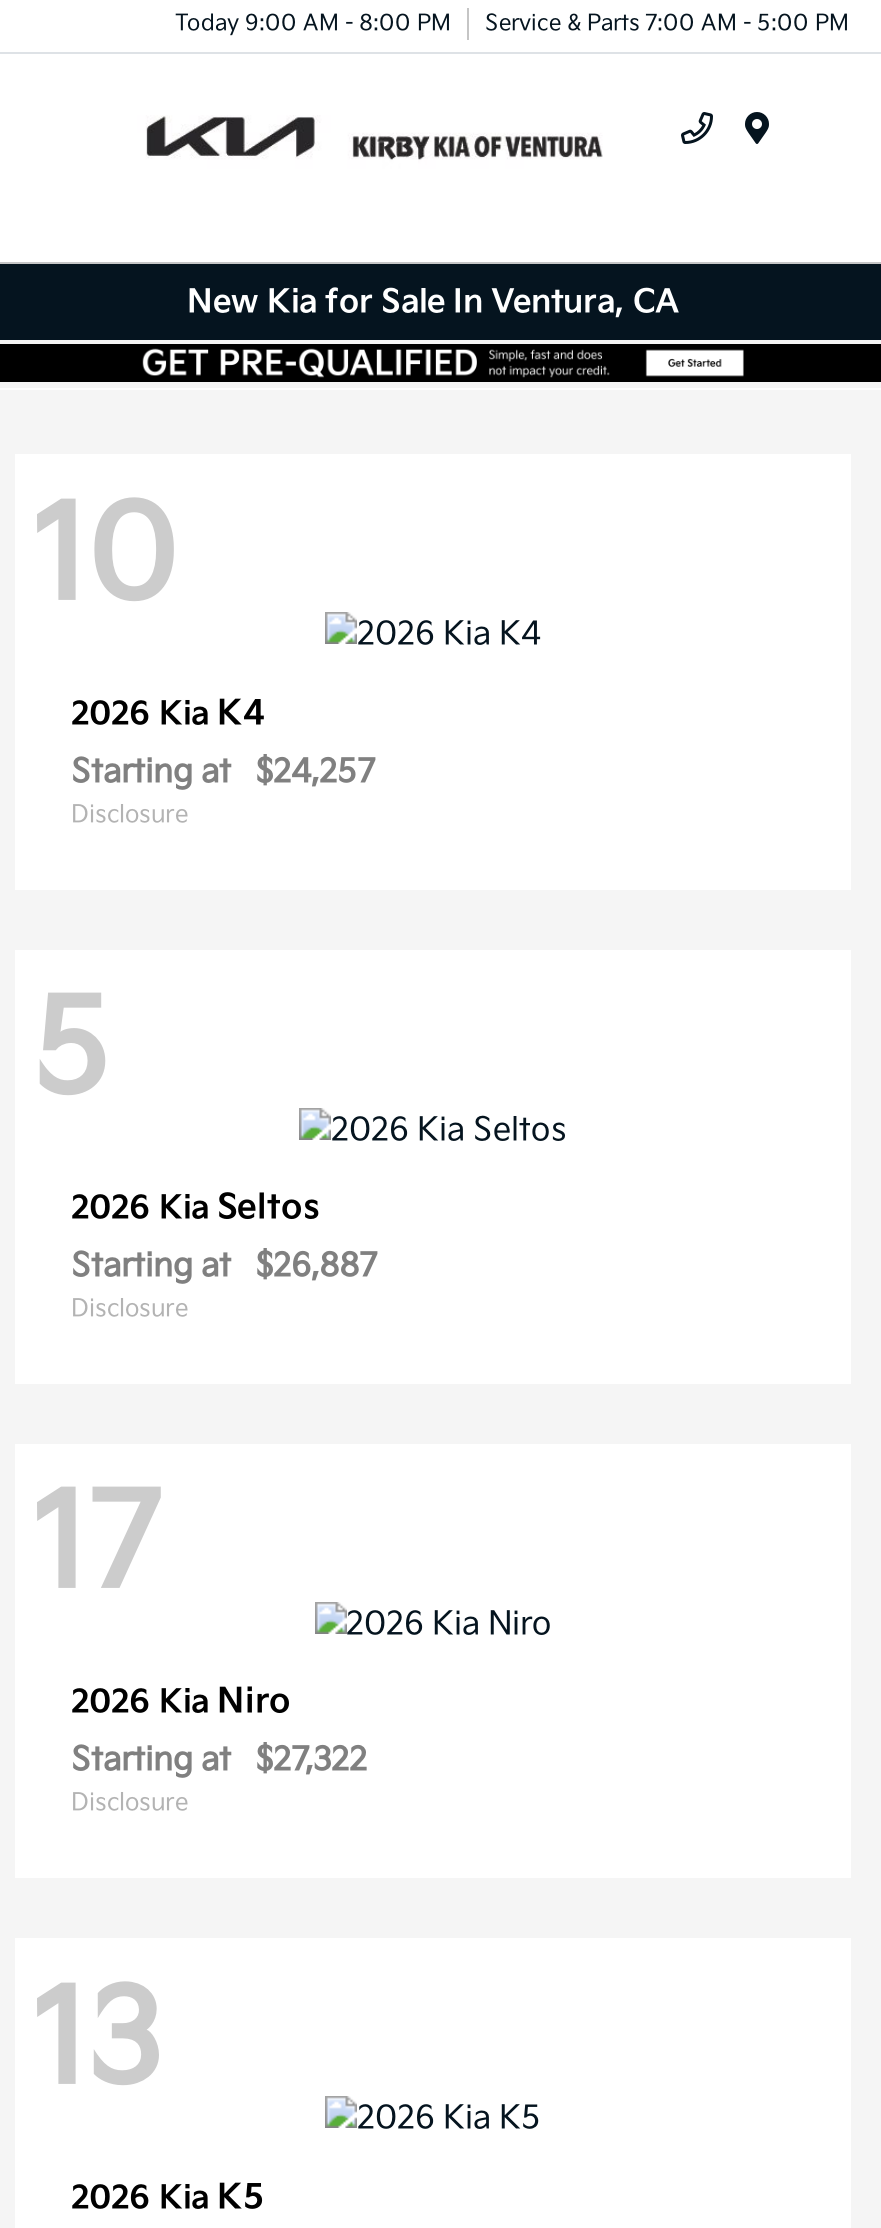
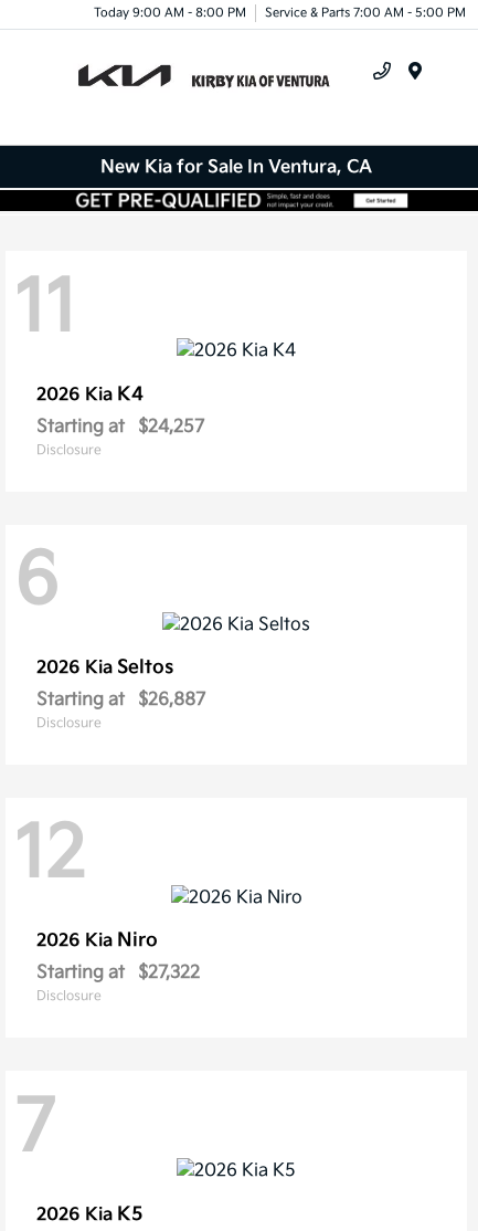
- 10
+ 11

- 5
+ 6

- 17
+ 12

- 13
+ 7
